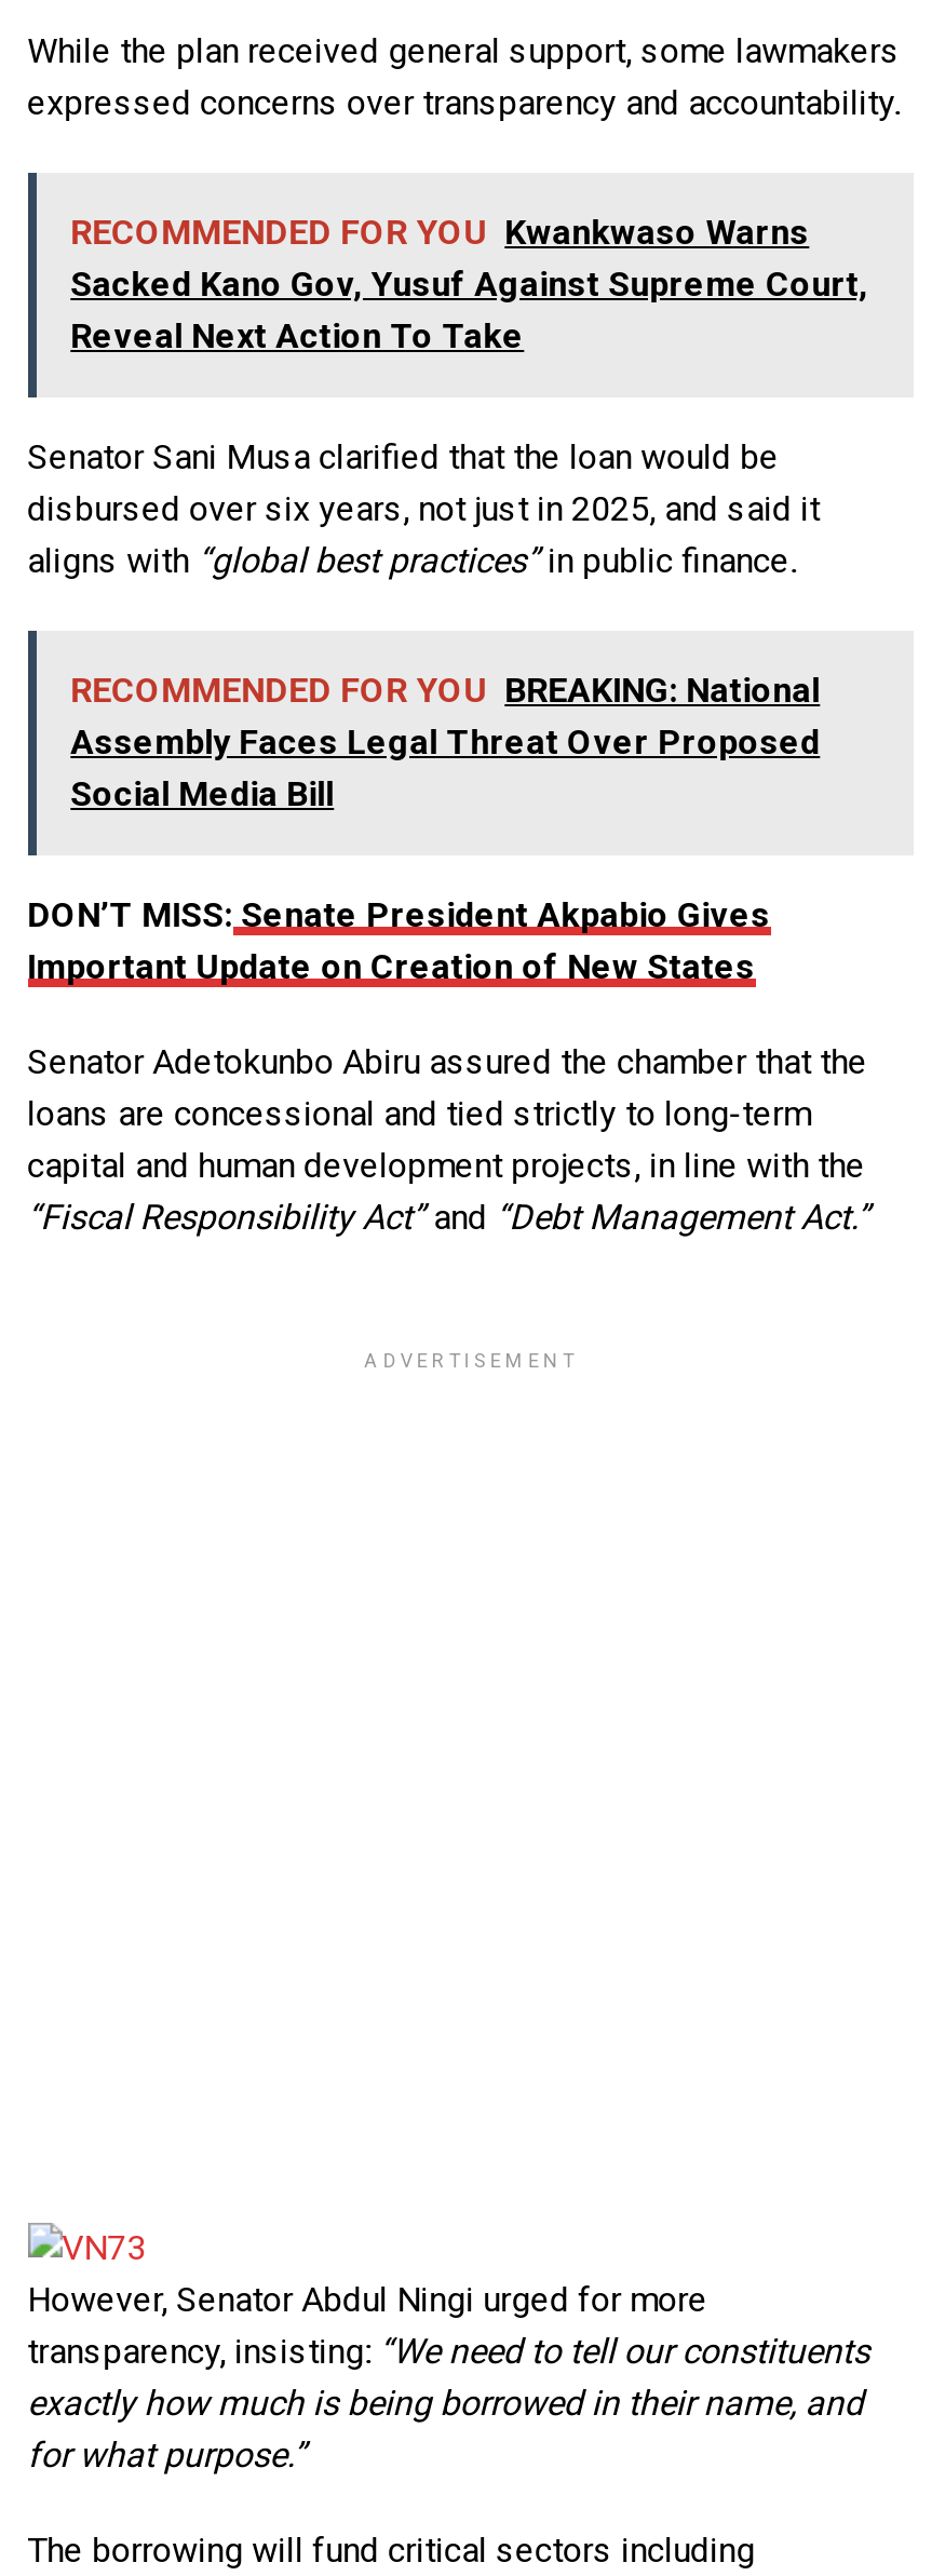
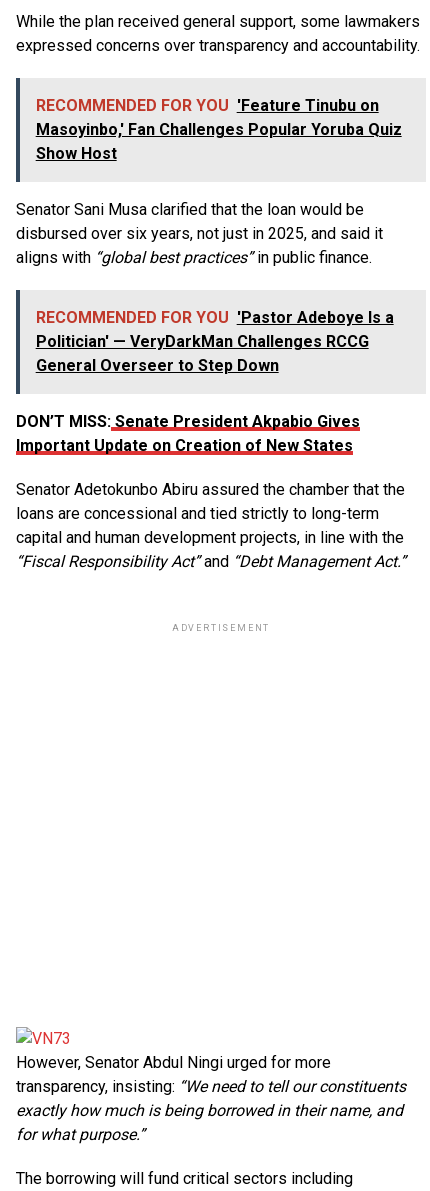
- RECOMMENDED FOR YOU Kwankwaso Warns
- Sacked Kano Gov, Yusuf Against Supreme Court,
- Reveal Next Action To Take
+ RECOMMENDED FOR YOU 'Feature Tinubu on
+ Masoyinbo,' Fan Challenges Popular Yoruba Quiz
+ Show Host

- RECOMMENDED FOR YOU BREAKING: National
- Assembly Faces Legal Threat Over Proposed
- Social Media Bill
+ RECOMMENDED FOR YOU 'Pastor Adeboye Is a
+ Politician' — VeryDarkMan Challenges RCCG
+ General Overseer to Step Down
